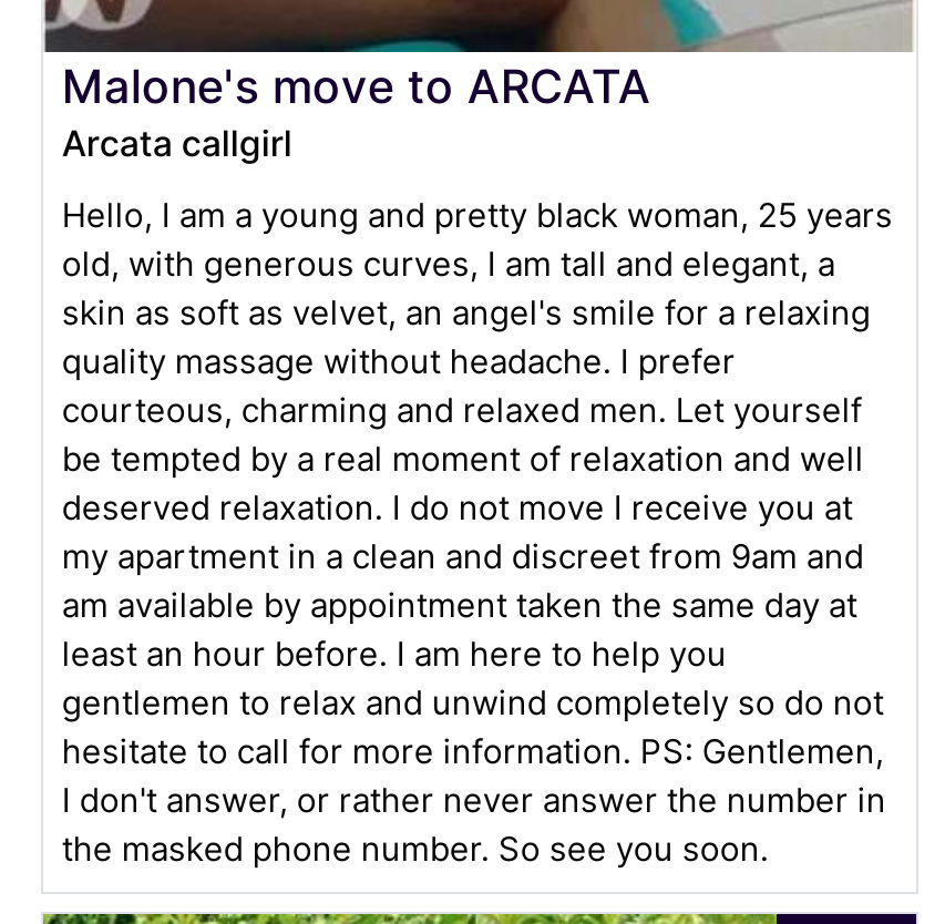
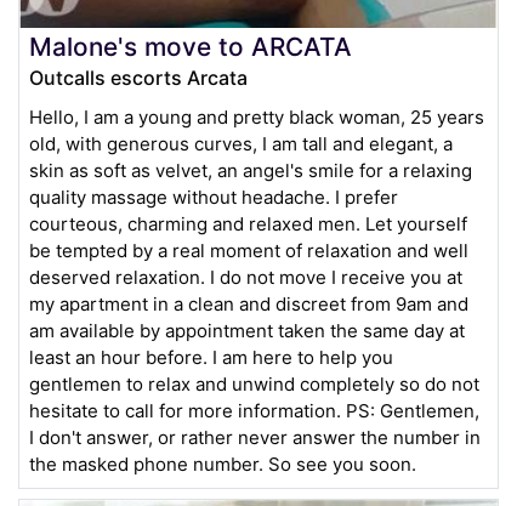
- Arcata callgirl
+ Outcalls escorts Arcata
